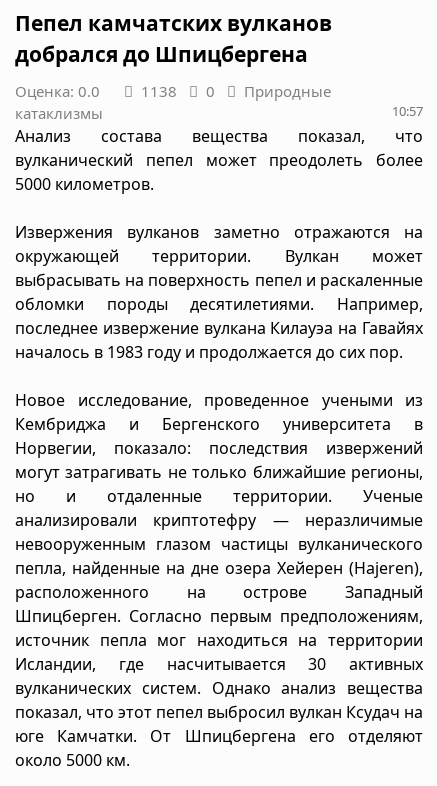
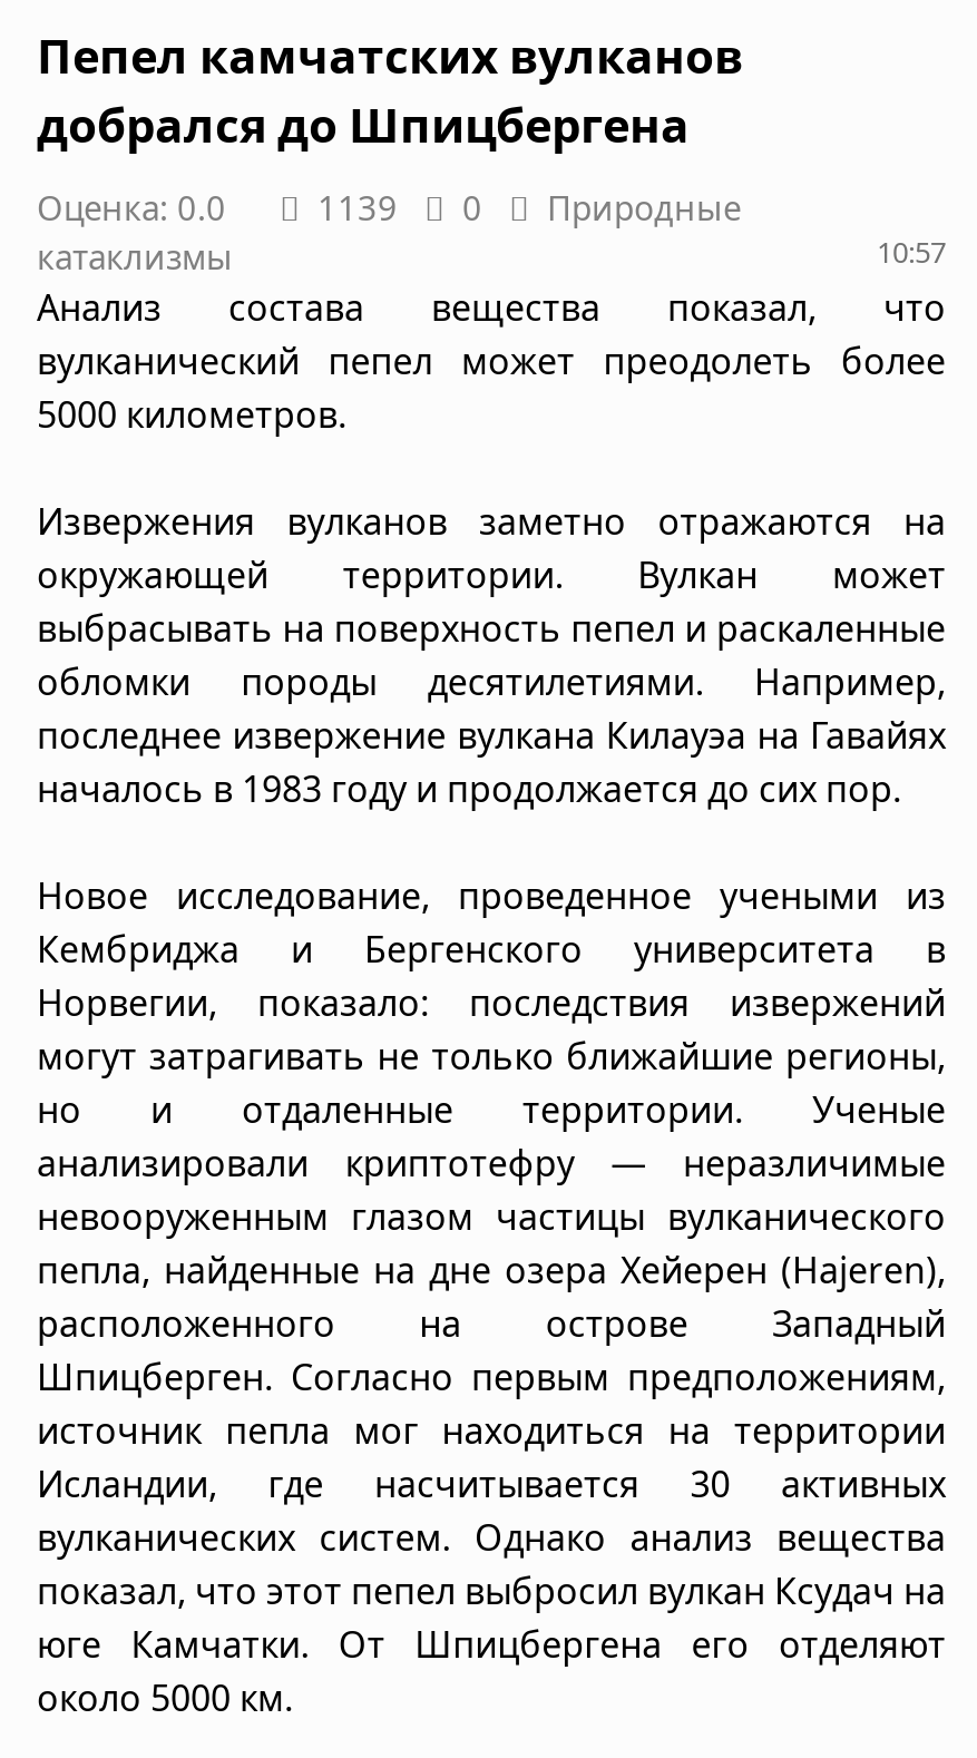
- Оценка: 0.0 1138 0 Природные
+ Оценка: 0.0 1139 0 Природные
